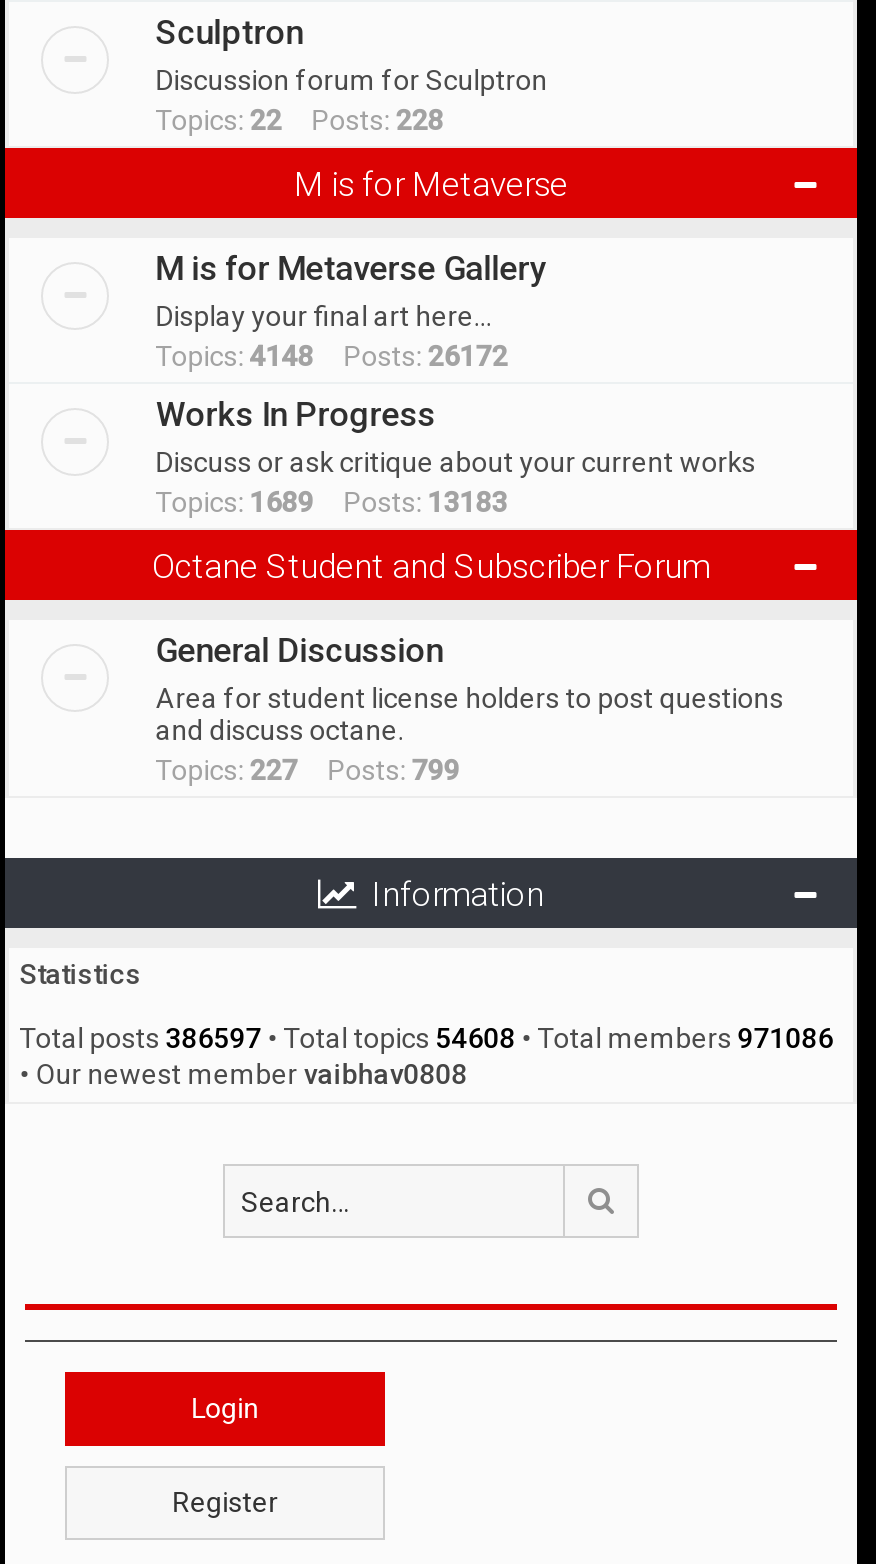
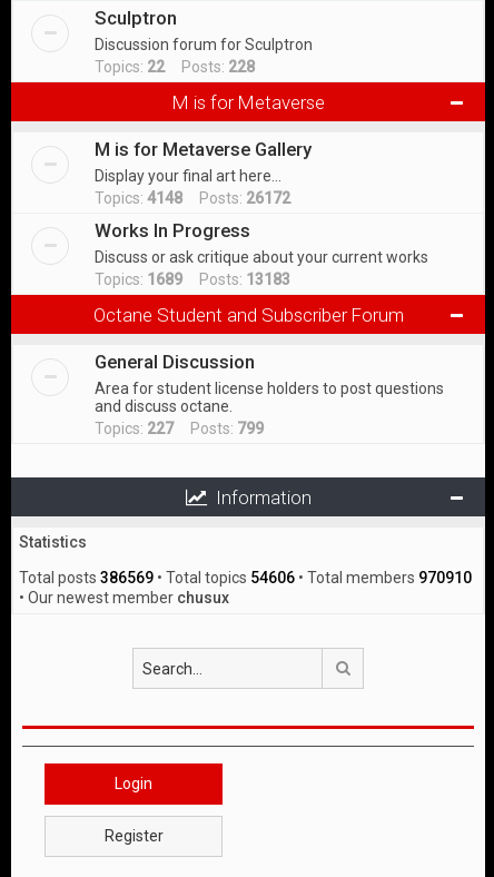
- Total posts 386597 • Total topics 54608 • Total members 971086
+ Total posts 386569 • Total topics 54606 • Total members 970910

- • Our newest member vaibhav0808
+ • Our newest member chusux
